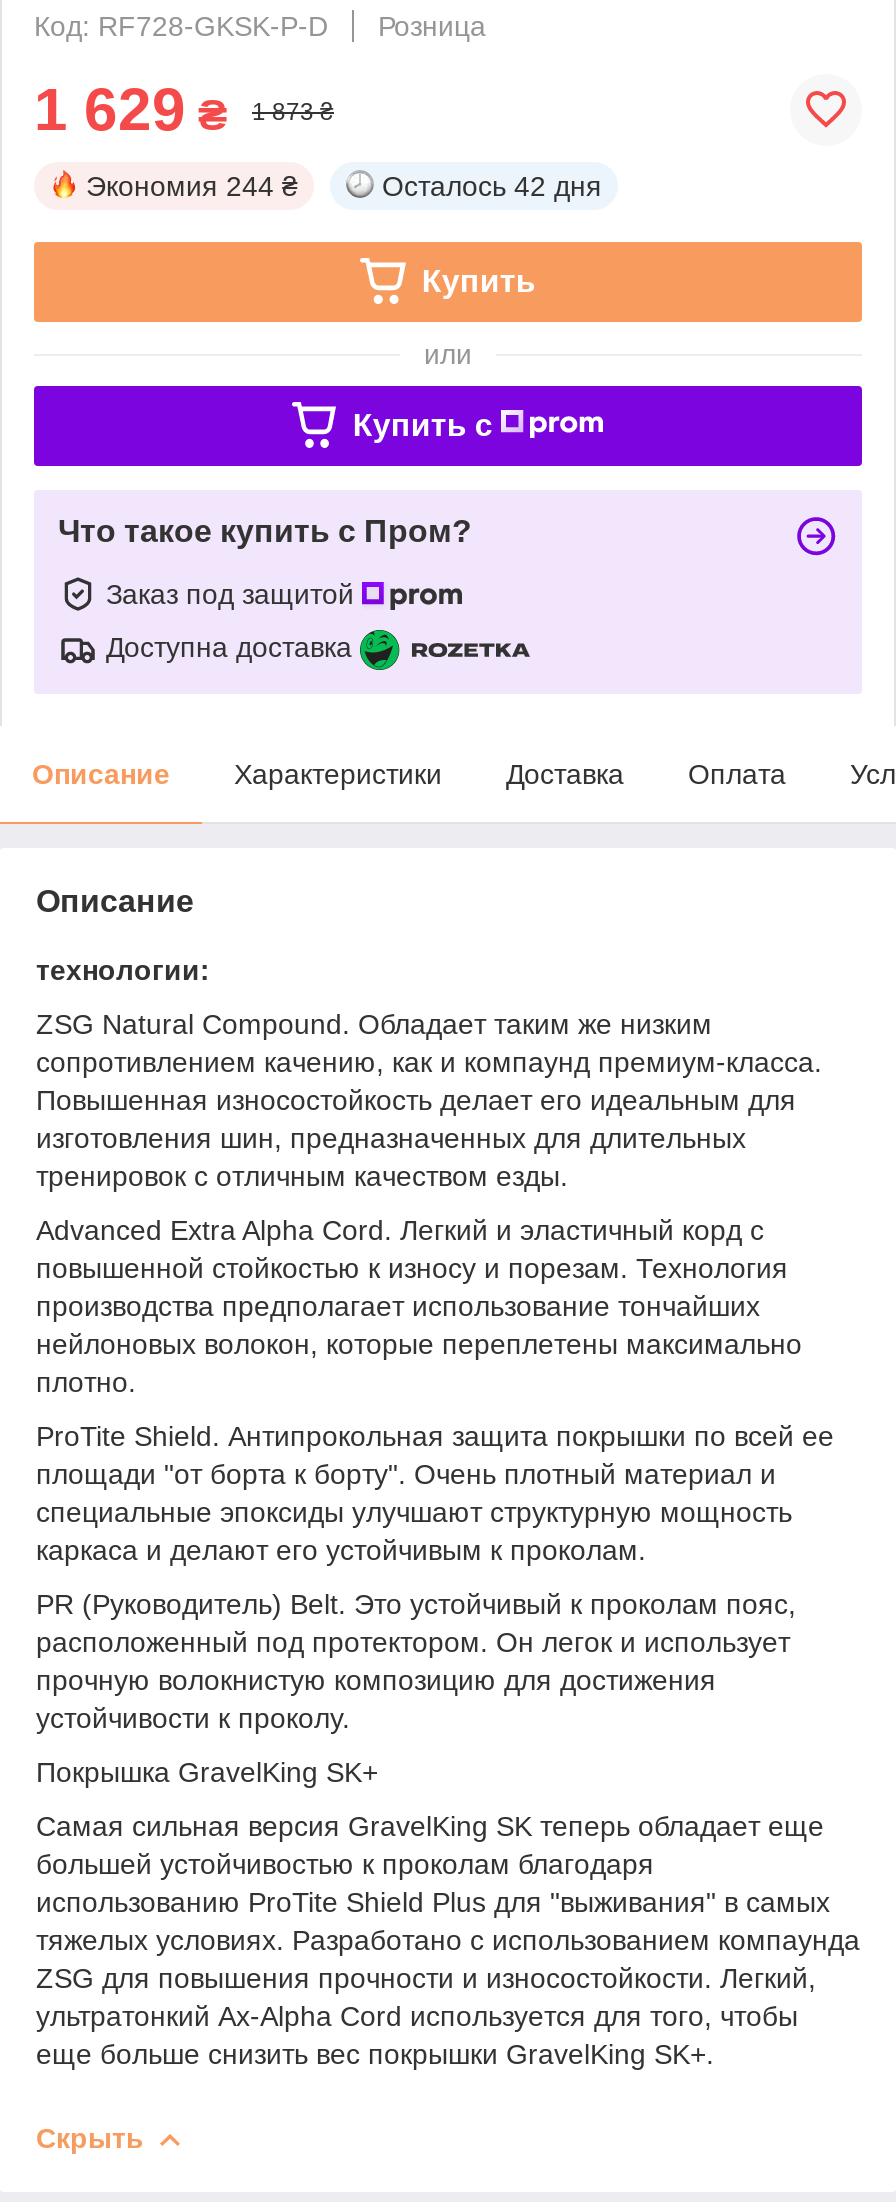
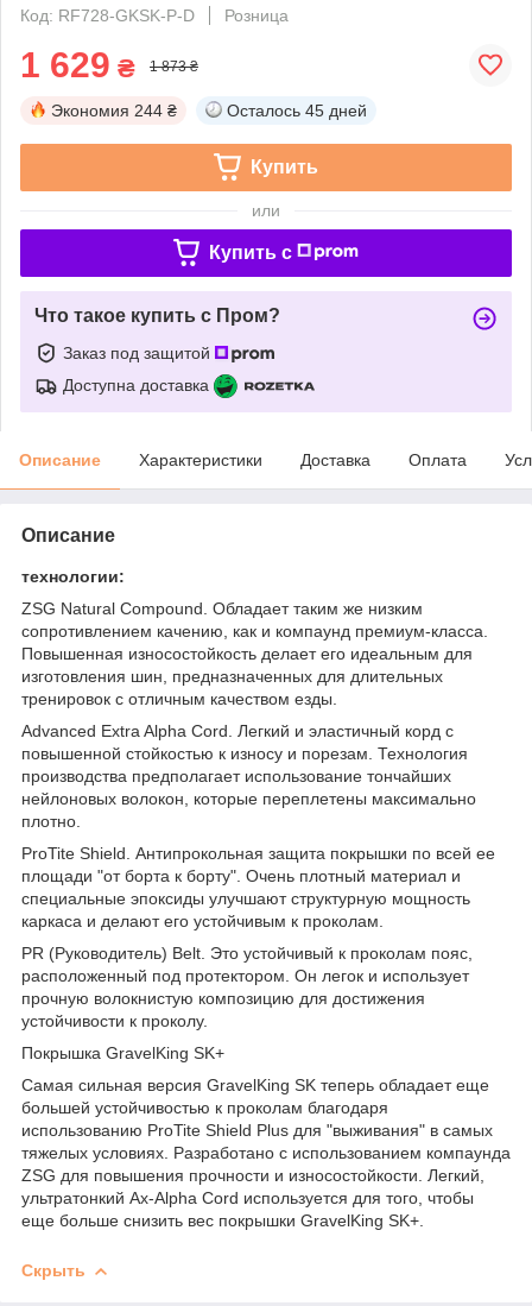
- Осталось 42 дня
+ Осталось 45 дней
